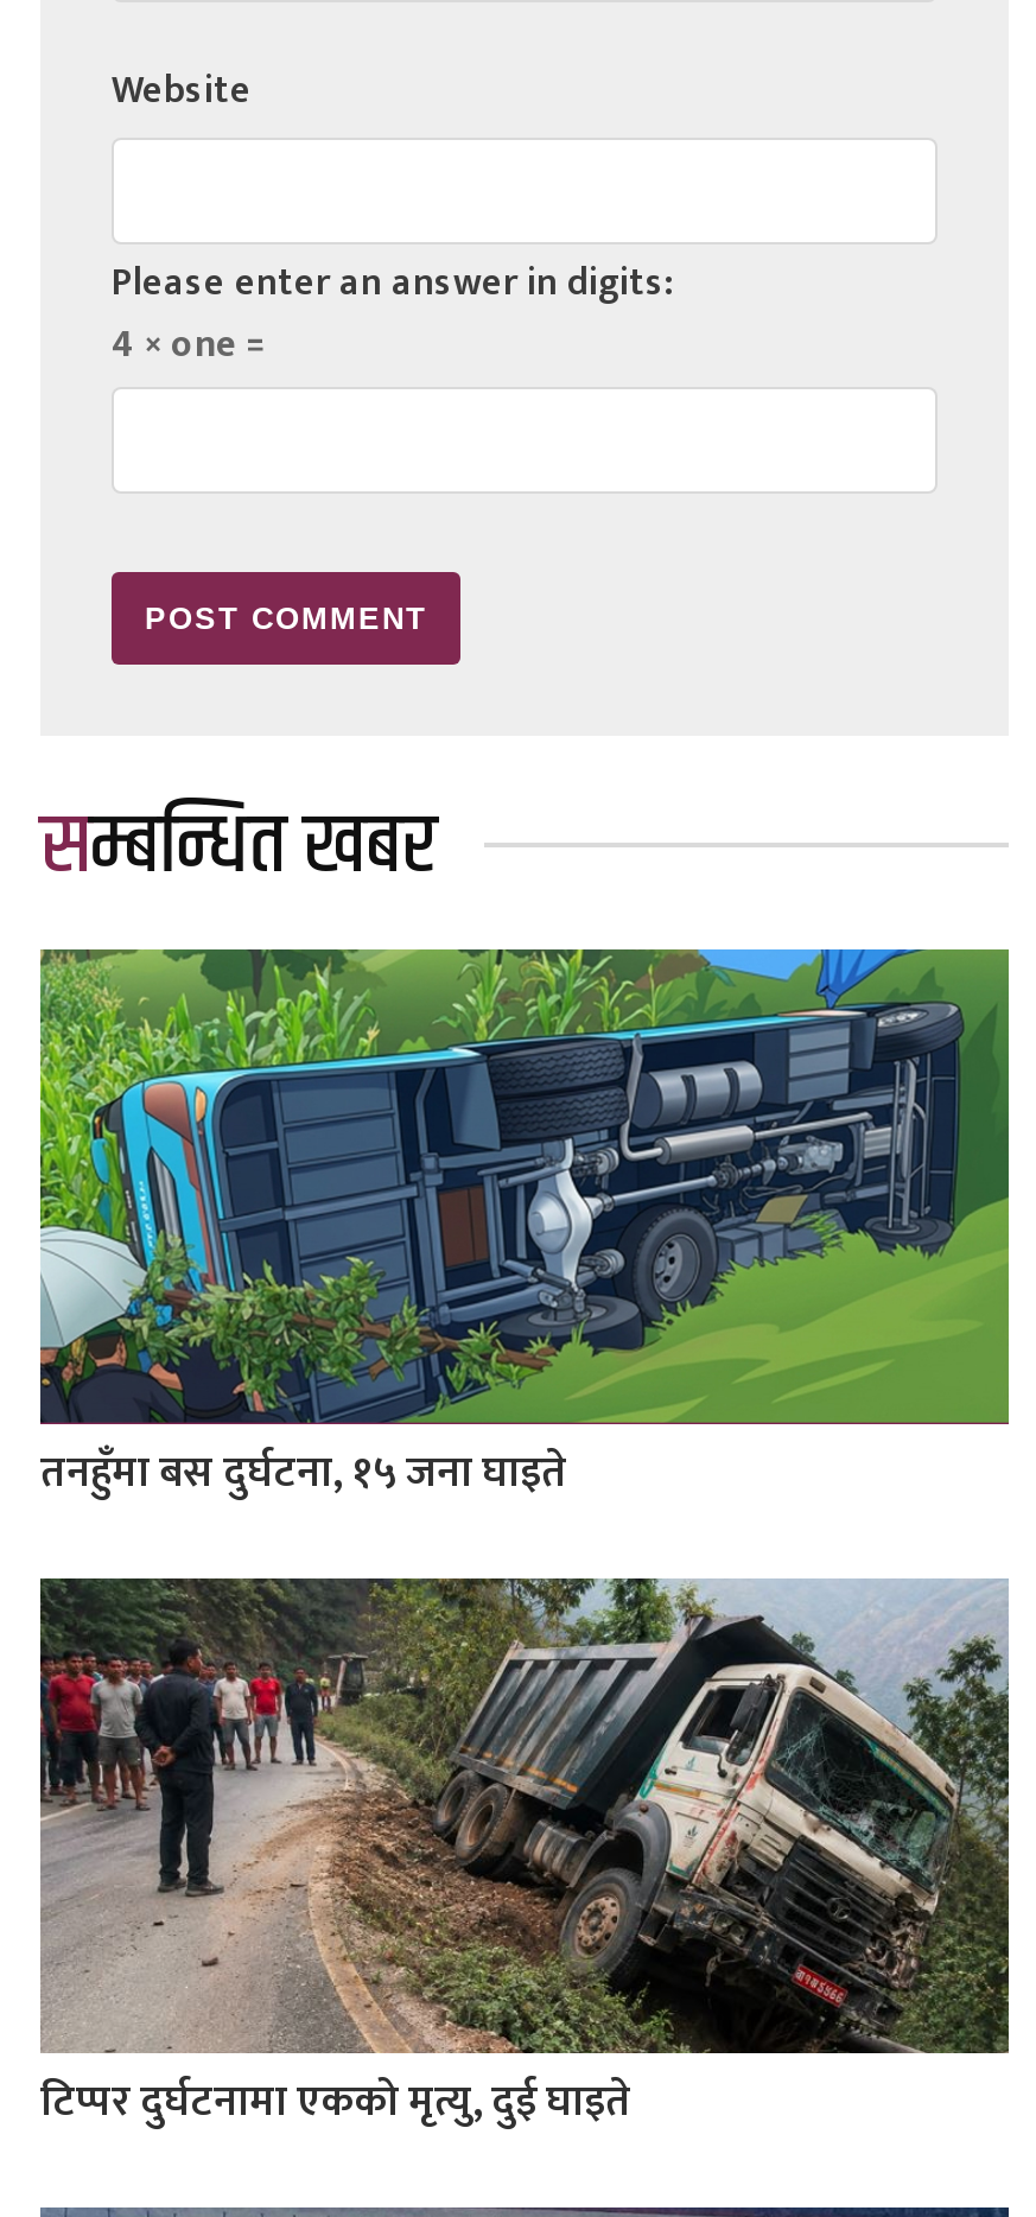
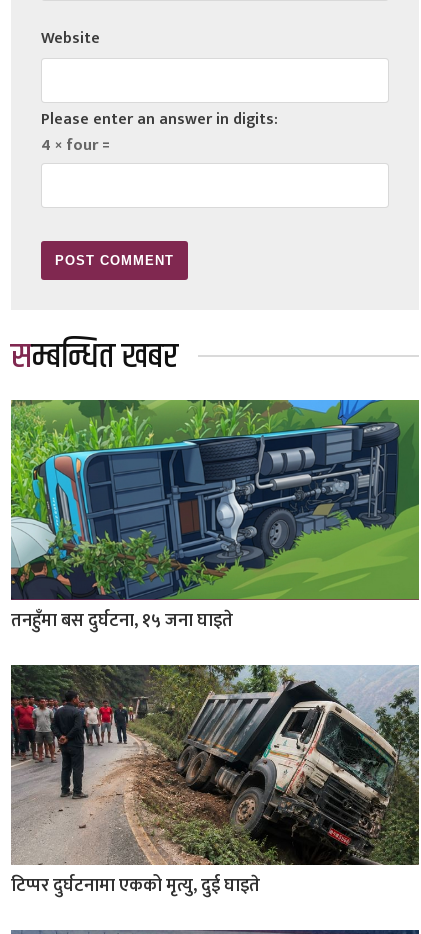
- 4 × one =
+ 4 × four =
